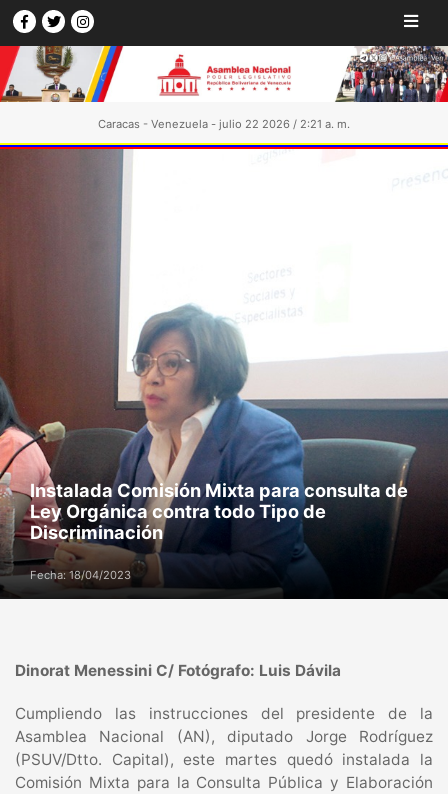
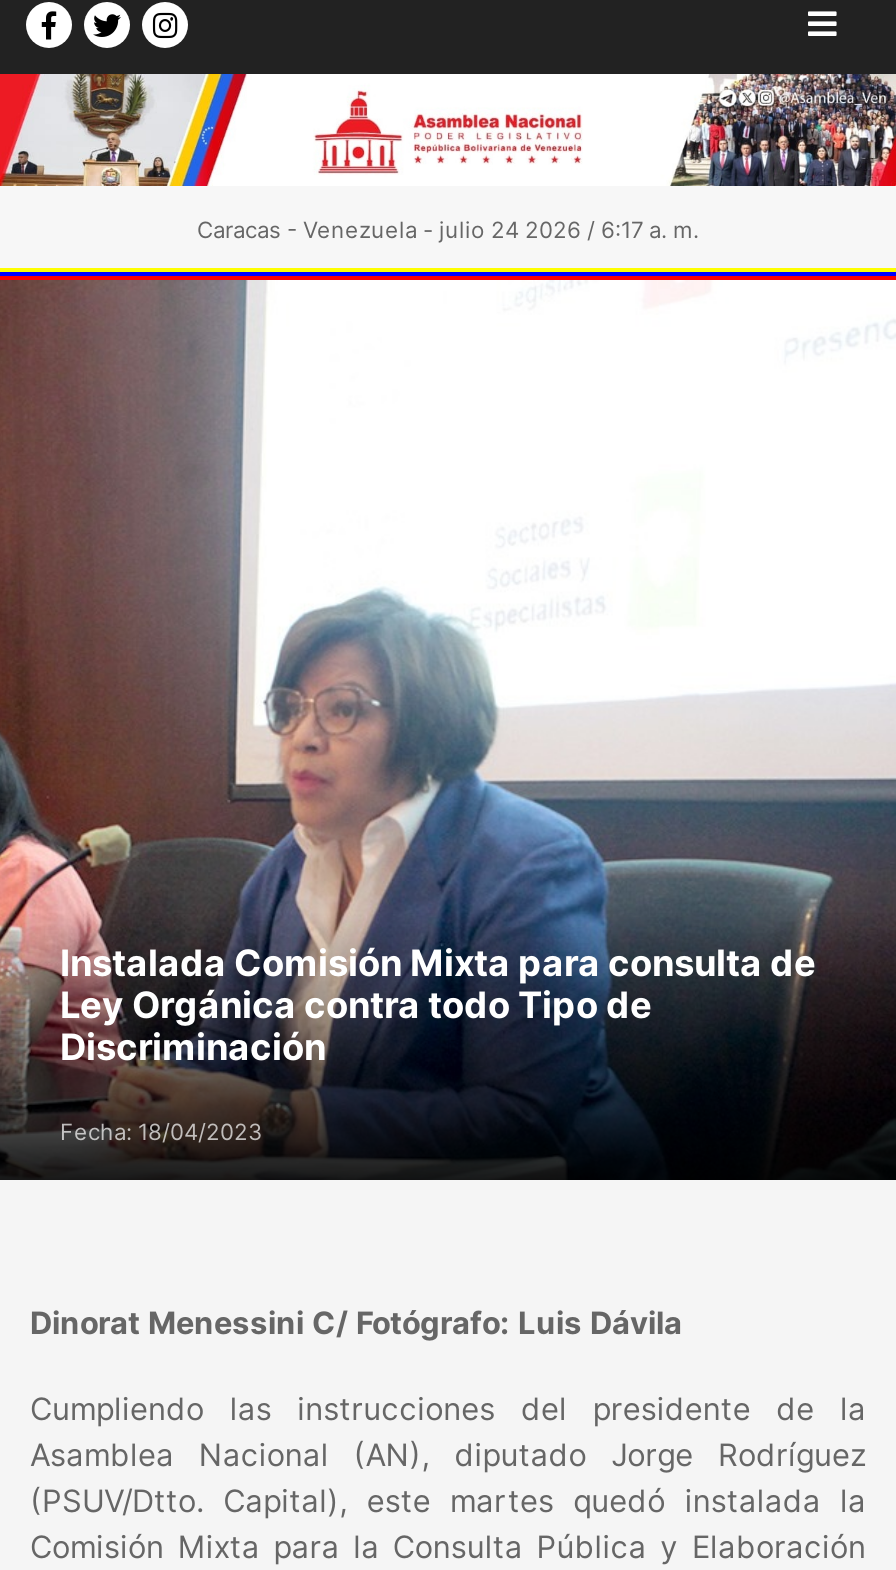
- Caracas - Venezuela - julio 22 2026 / 2:21 a. m.
+ Caracas - Venezuela - julio 24 2026 / 6:17 a. m.
